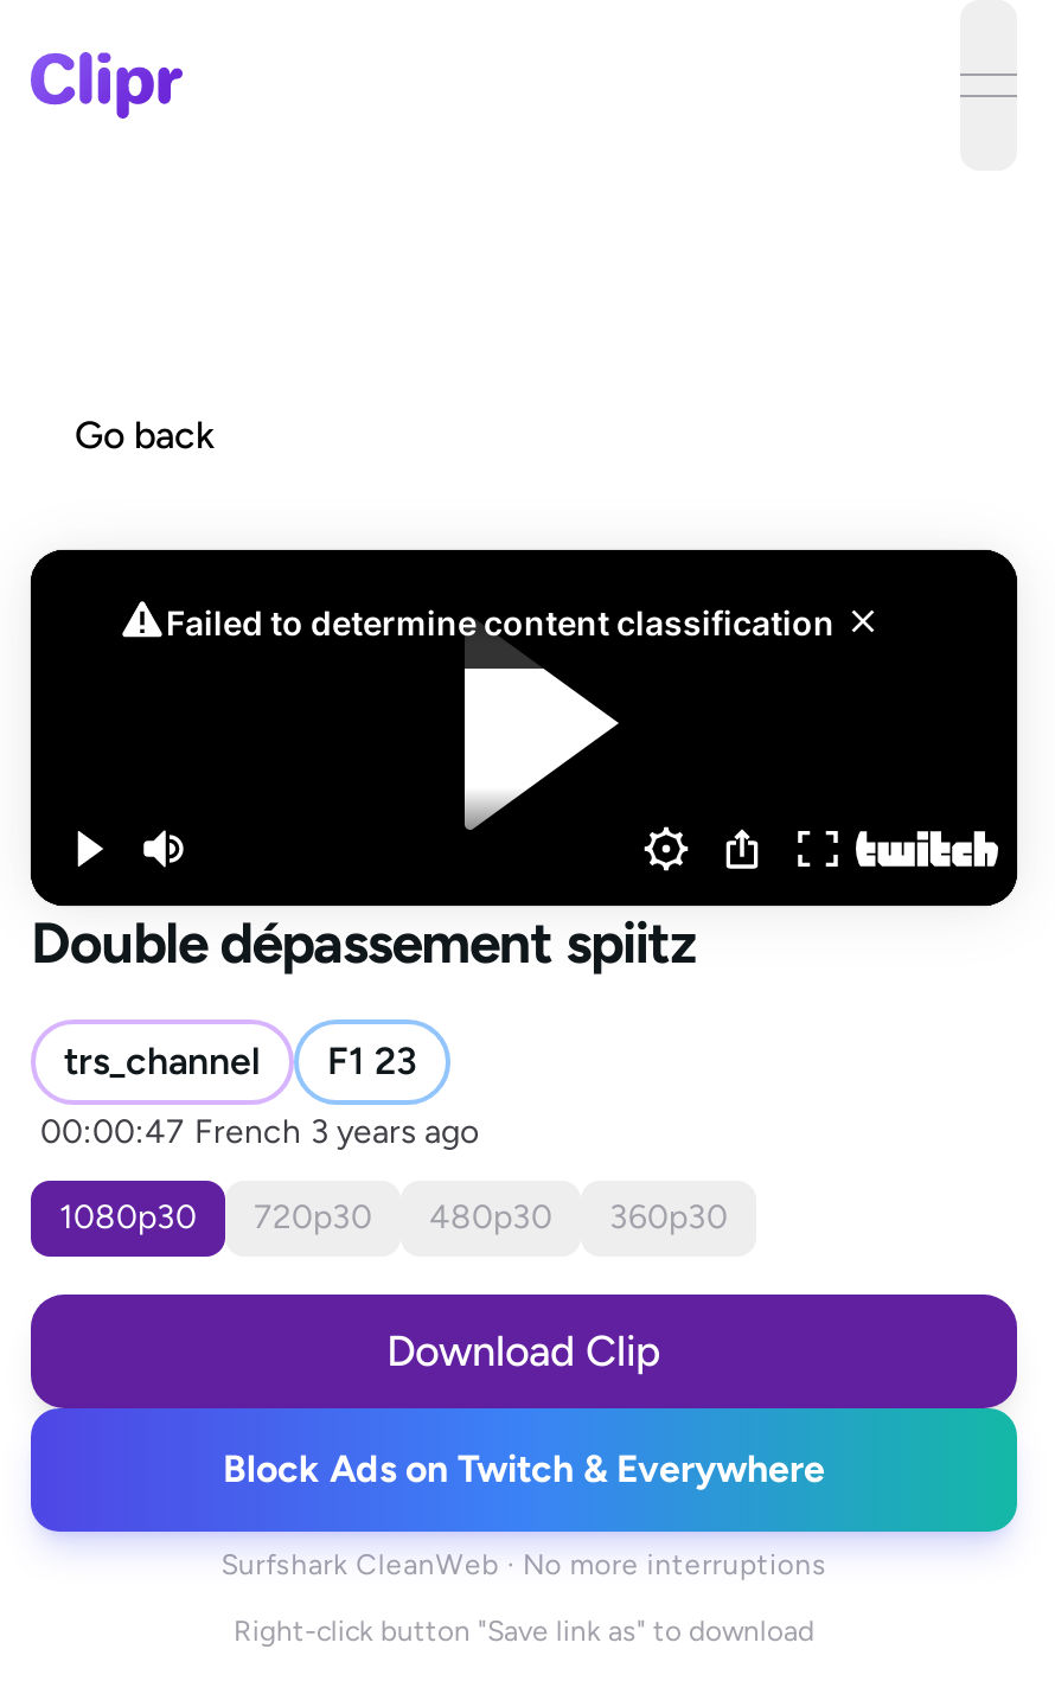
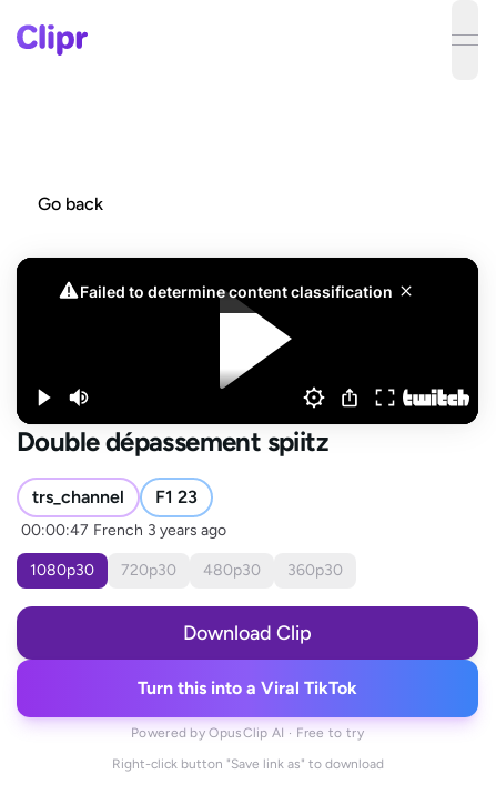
- Block Ads on Twitch & Everywhere
+ Turn this into a Viral TikTok

- Surfshark CleanWeb · No more interruptions
+ Powered by OpusClip AI · Free to try
